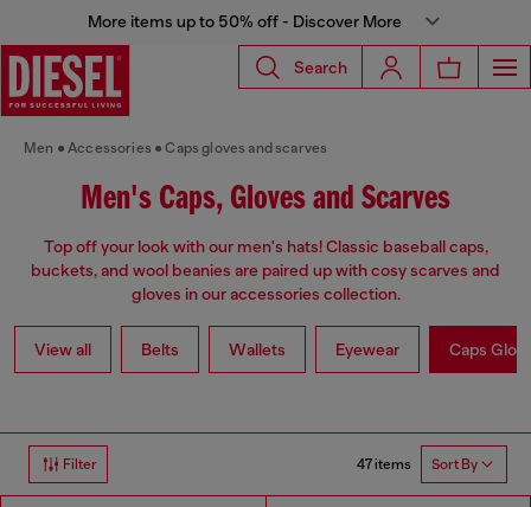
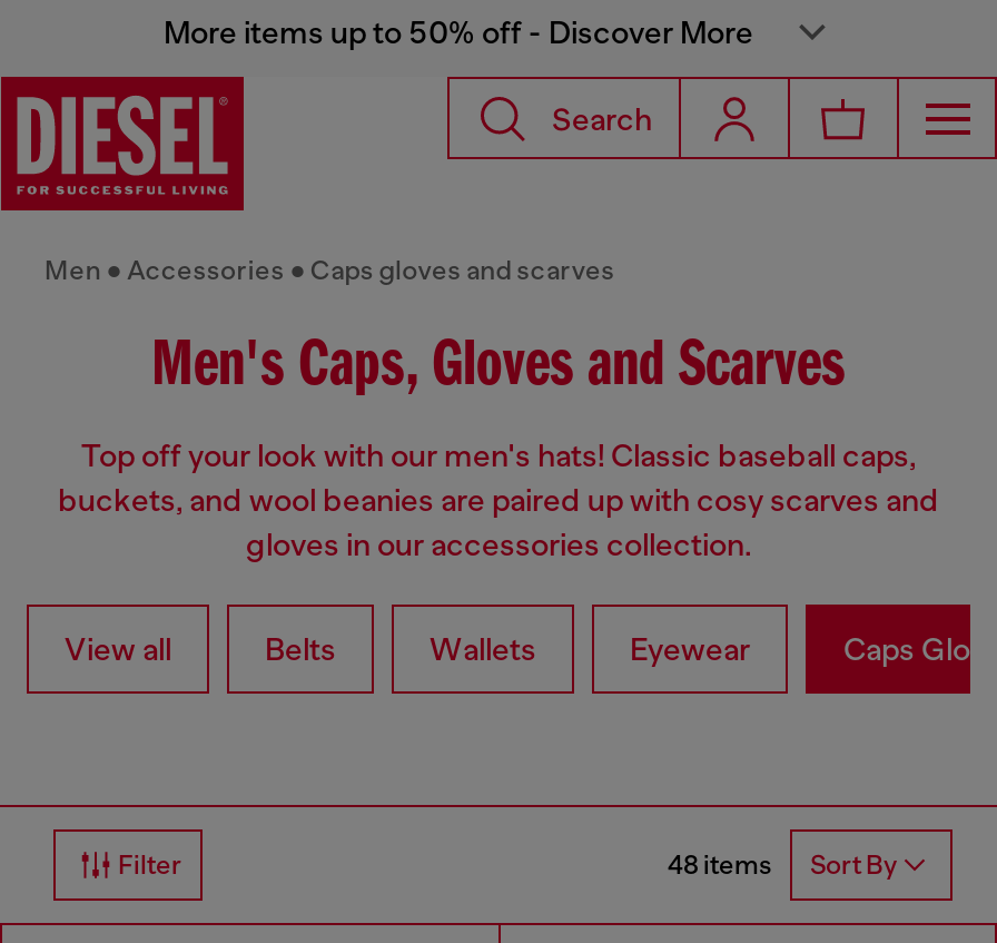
- 47 items Sort By
+ 48 items Sort By
